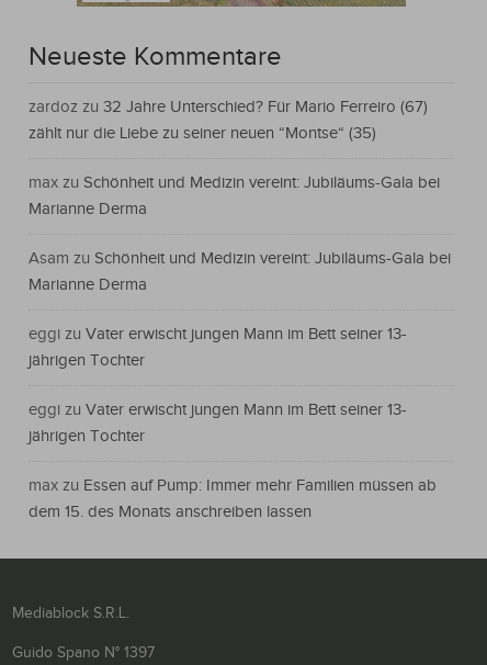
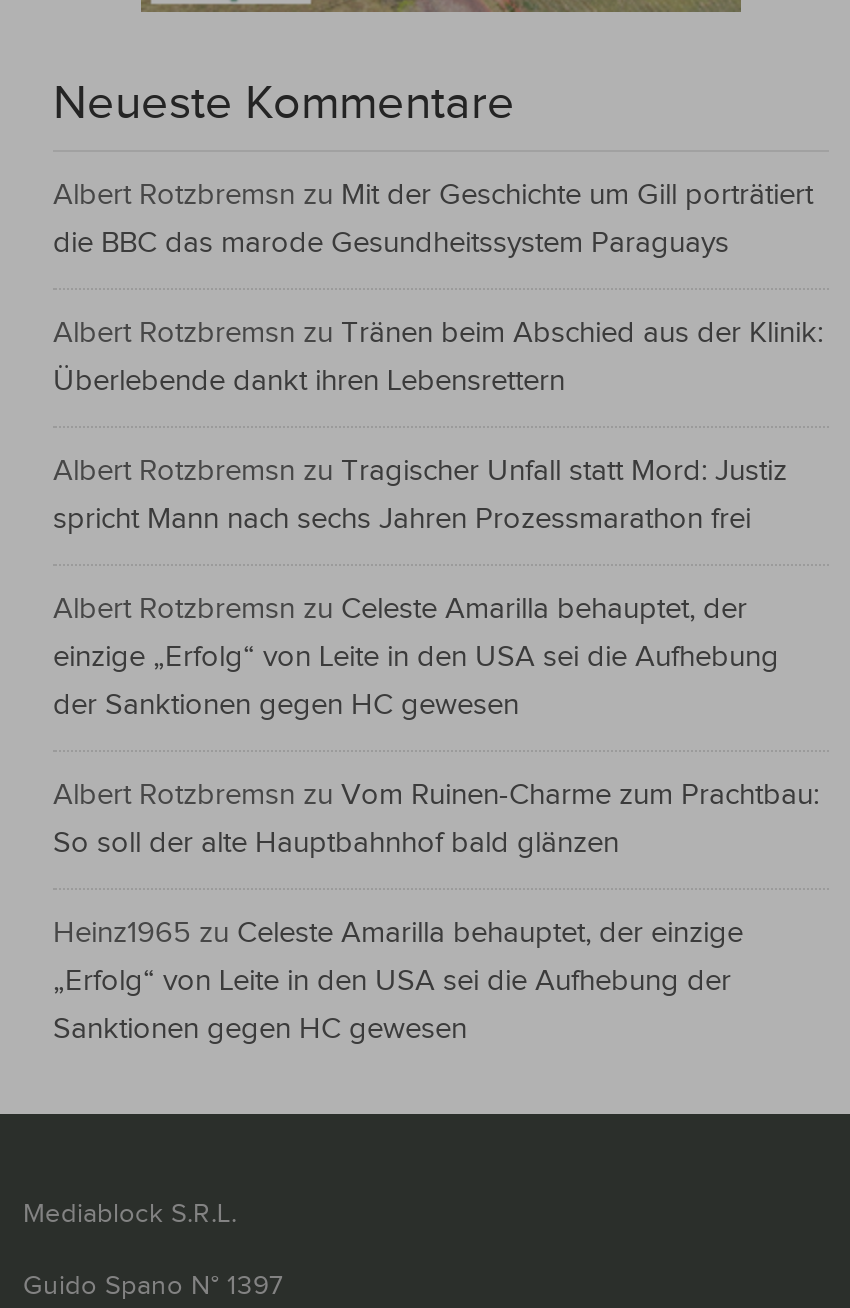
- zardoz zu 32 Jahre Unterschied? Für Mario Ferreiro (67)
- zählt nur die Liebe zu seiner neuen “Montse“ (35)
+ Albert Rotzbremsn zu Mit der Geschichte um Gill porträtiert
+ die BBC das marode Gesundheitssystem Paraguays

- max zu Schönheit und Medizin vereint: Jubiläums-Gala bei
- Marianne Derma
+ Albert Rotzbremsn zu Tränen beim Abschied aus der Klinik:
+ Überlebende dankt ihren Lebensrettern

- Asam zu Schönheit und Medizin vereint: Jubiläums-Gala bei
- Marianne Derma
+ Albert Rotzbremsn zu Tragischer Unfall statt Mord: Justiz
+ spricht Mann nach sechs Jahren Prozessmarathon frei

- eggi zu Vater erwischt jungen Mann im Bett seiner 13-
- jährigen Tochter
+ Albert Rotzbremsn zu Celeste Amarilla behauptet, der
+ einzige „Erfolg“ von Leite in den USA sei die Aufhebung
+ der Sanktionen gegen HC gewesen

- eggi zu Vater erwischt jungen Mann im Bett seiner 13-
- jährigen Tochter
+ Albert Rotzbremsn zu Vom Ruinen-Charme zum Prachtbau:
+ So soll der alte Hauptbahnhof bald glänzen

- max zu Essen auf Pump: Immer mehr Familien müssen ab
- dem 15. des Monats anschreiben lassen
+ Heinz1965 zu Celeste Amarilla behauptet, der einzige
+ „Erfolg“ von Leite in den USA sei die Aufhebung der
+ Sanktionen gegen HC gewesen
